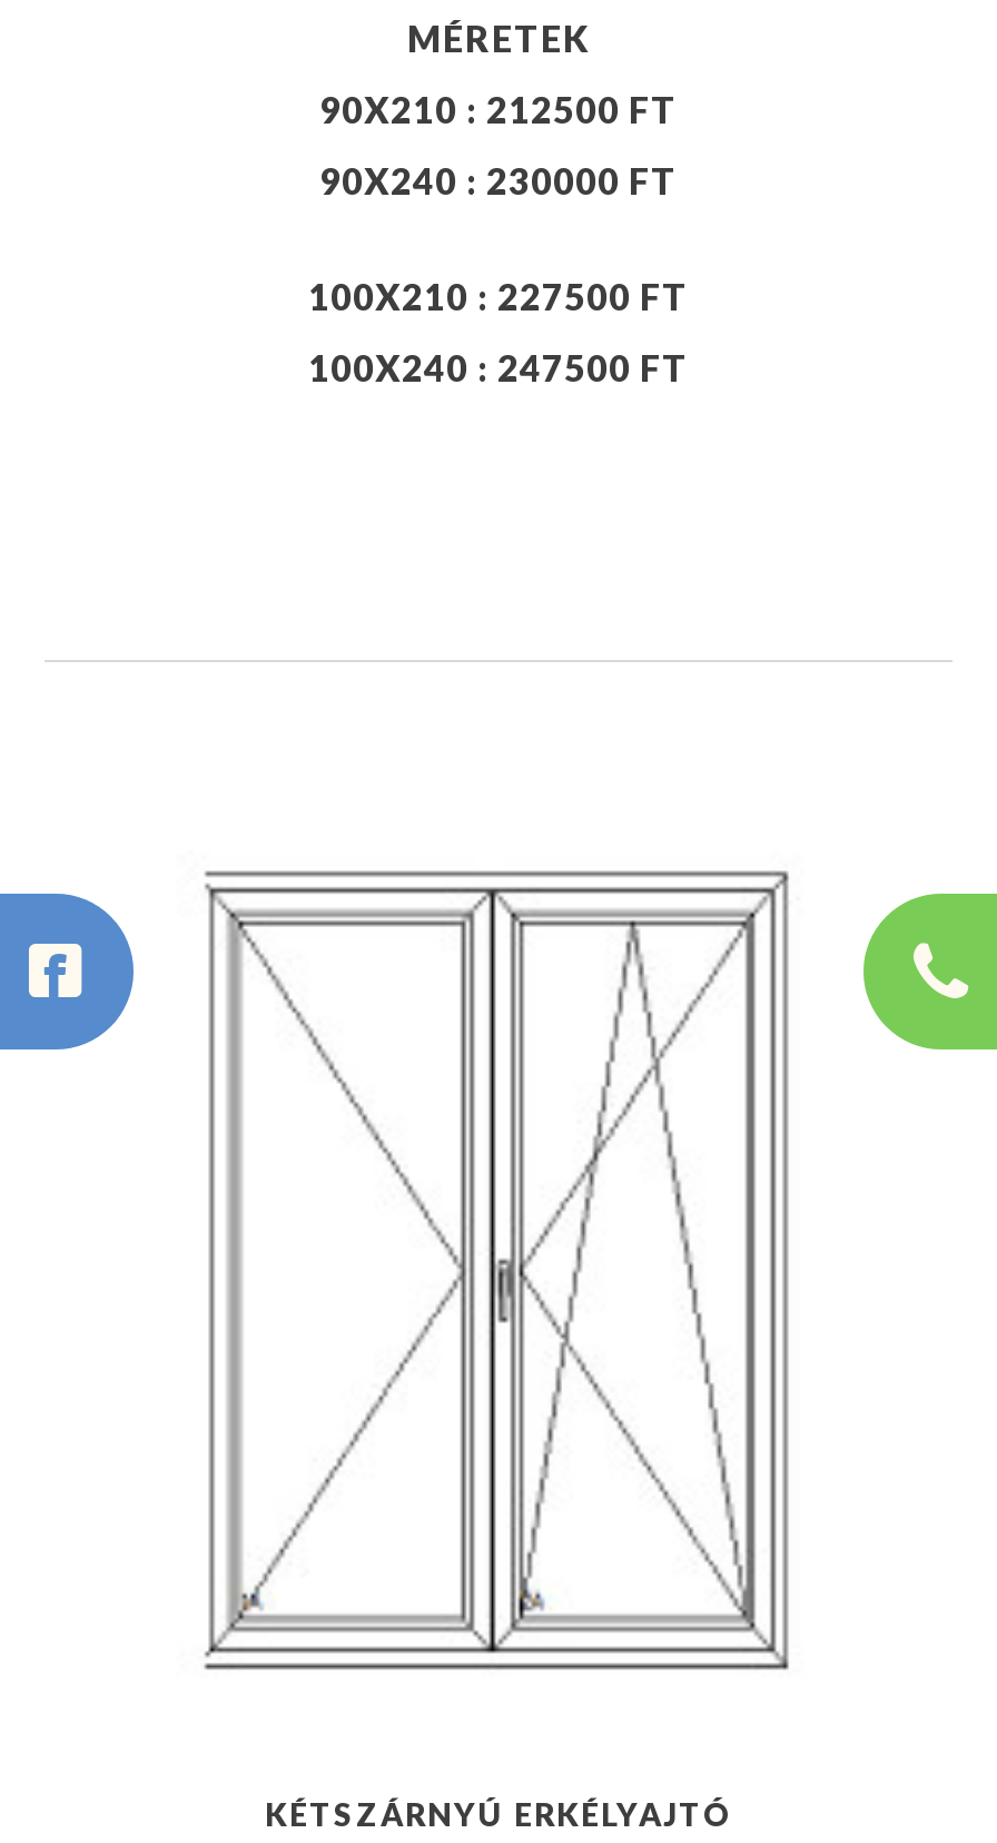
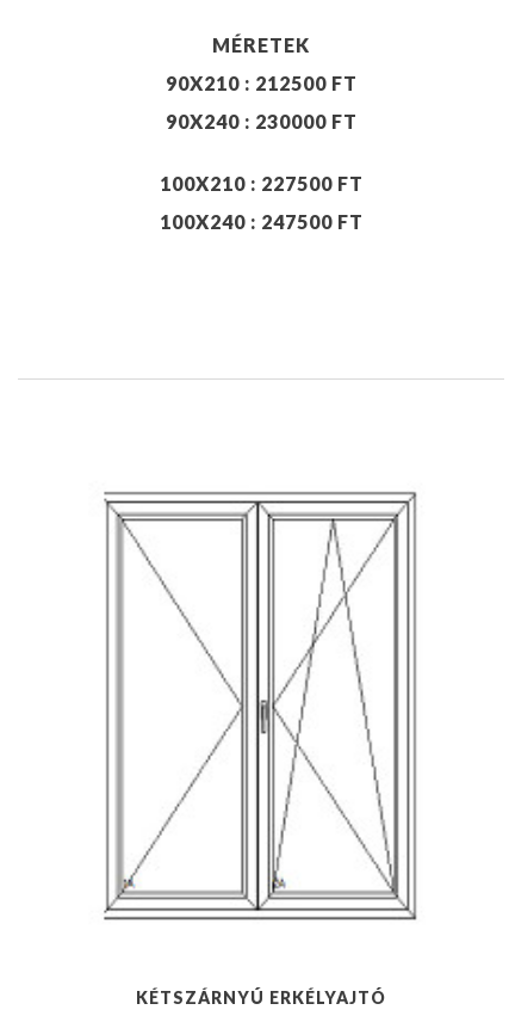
- [image]

- [image]
